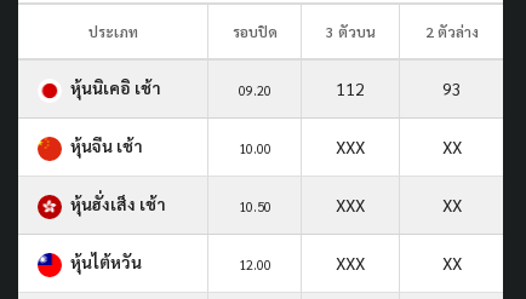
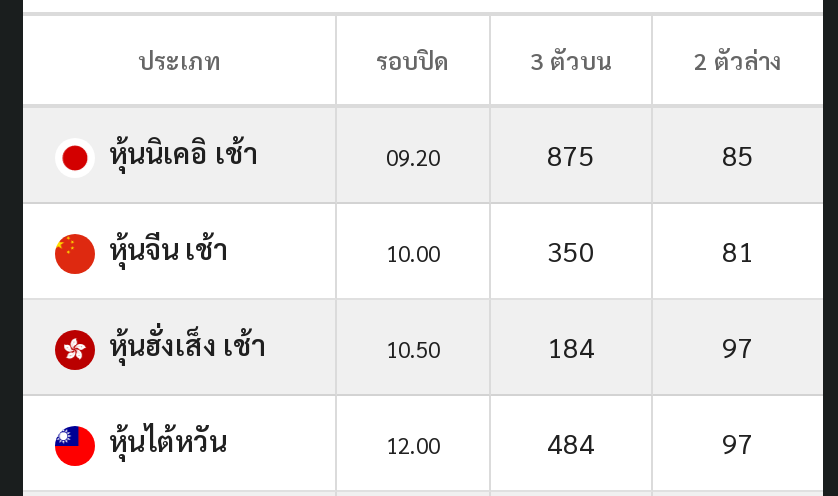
- 112
+ 875

- 93
+ 85

- XXX
- XX
+ 350
+ 81

- XXX
- XX
+ 184
+ 97

- XXX
- XX
+ 484
+ 97
